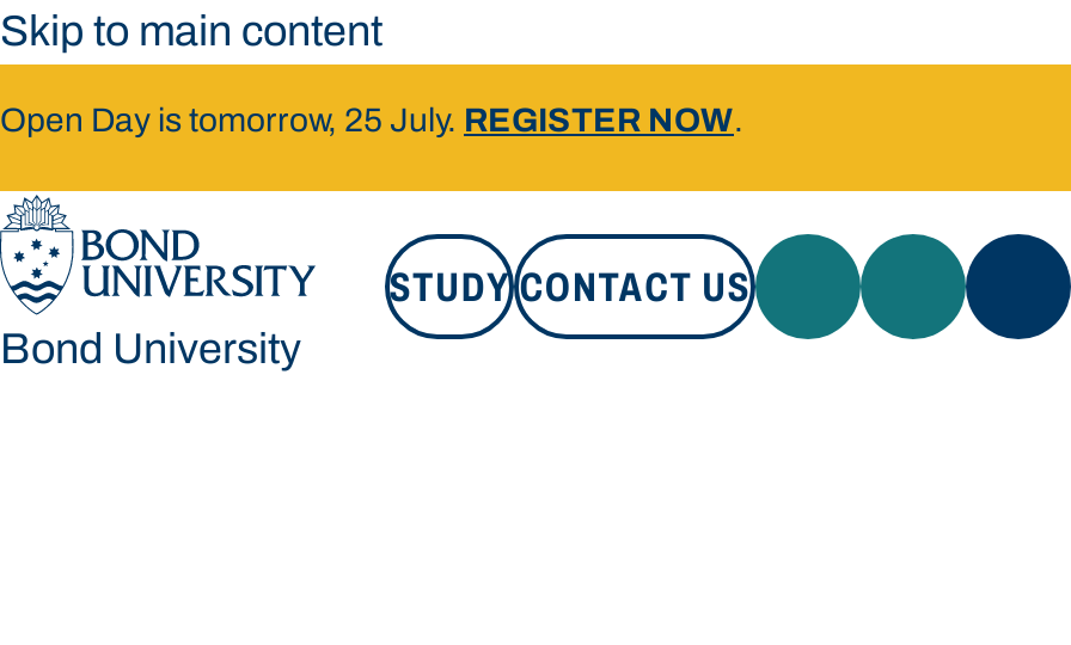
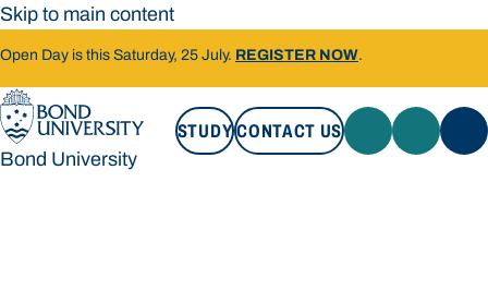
- Open Day is tomorrow, 25 July. REGISTER NOW.
+ Open Day is this Saturday, 25 July. REGISTER NOW.
